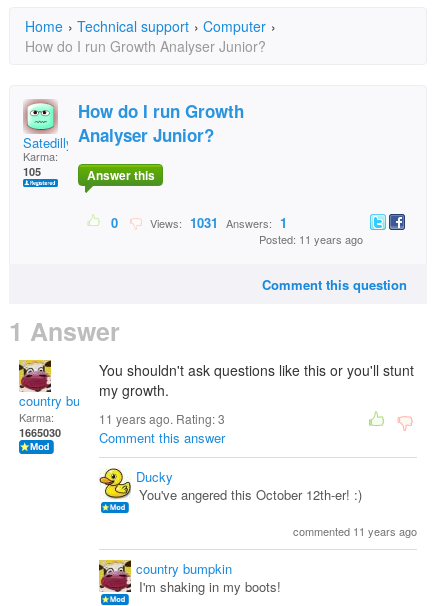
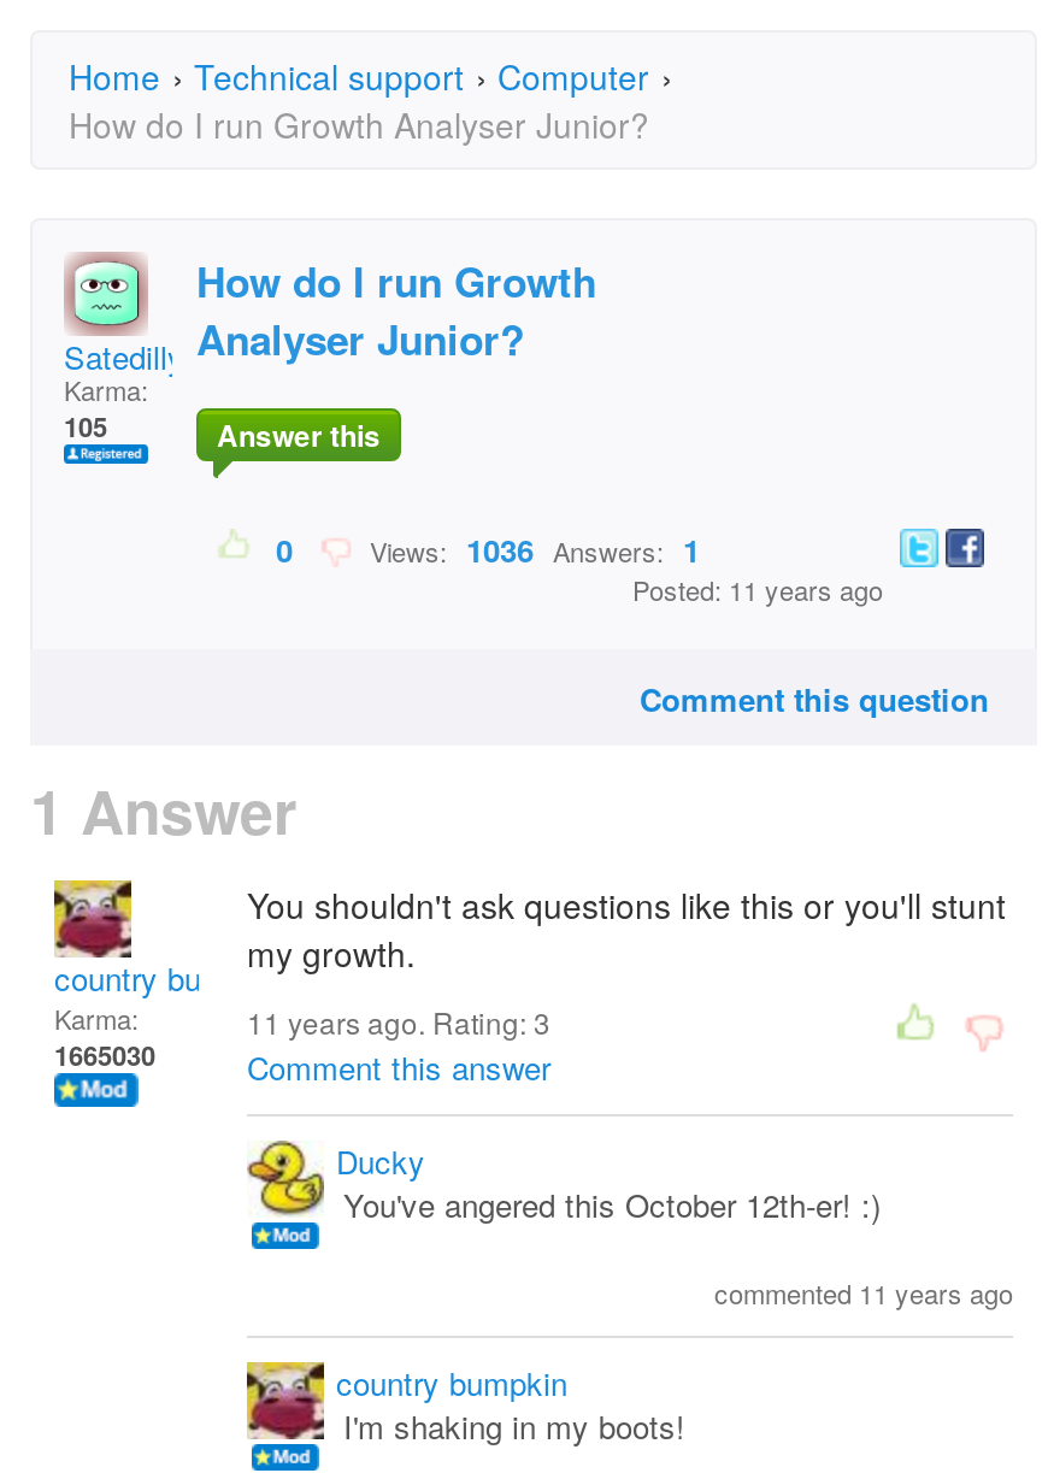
- Views: 1031 Answers: 1
+ Views: 1036 Answers: 1
